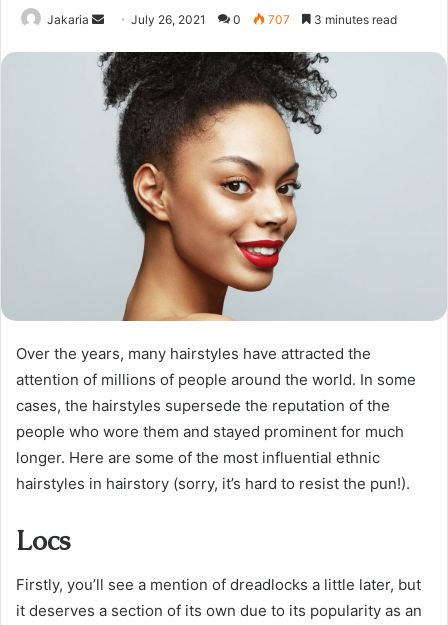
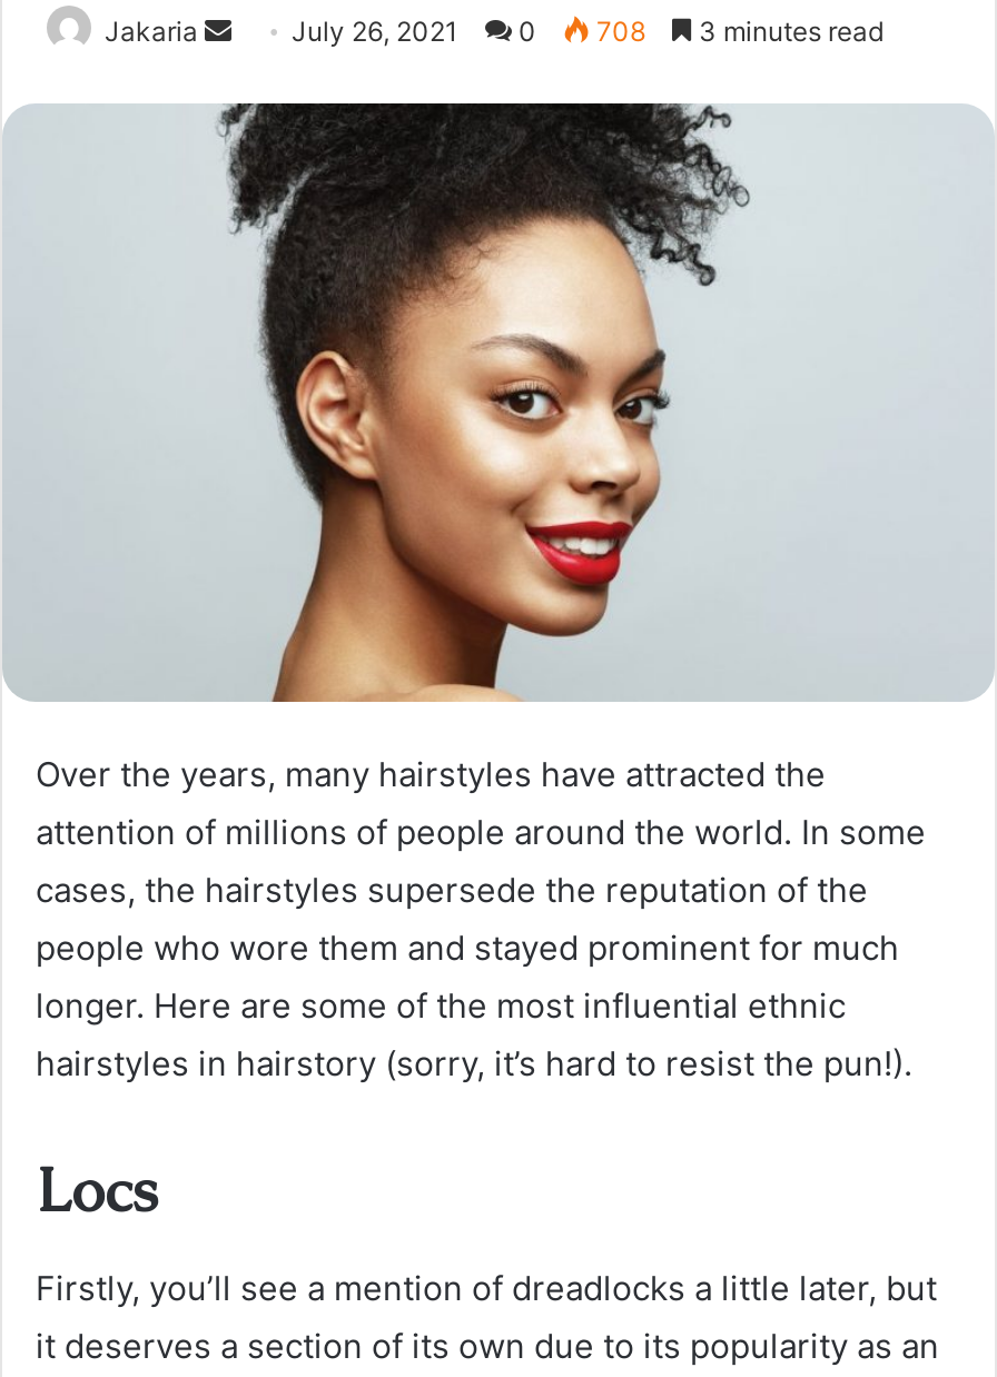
- 707
+ 708
